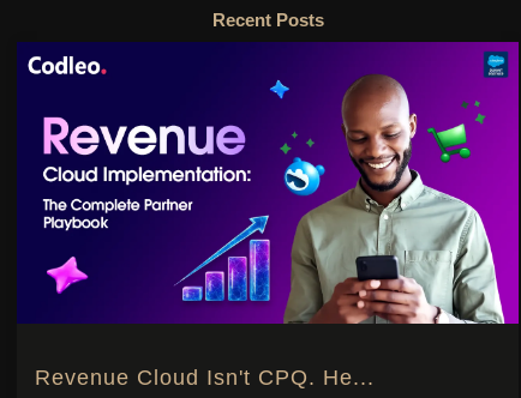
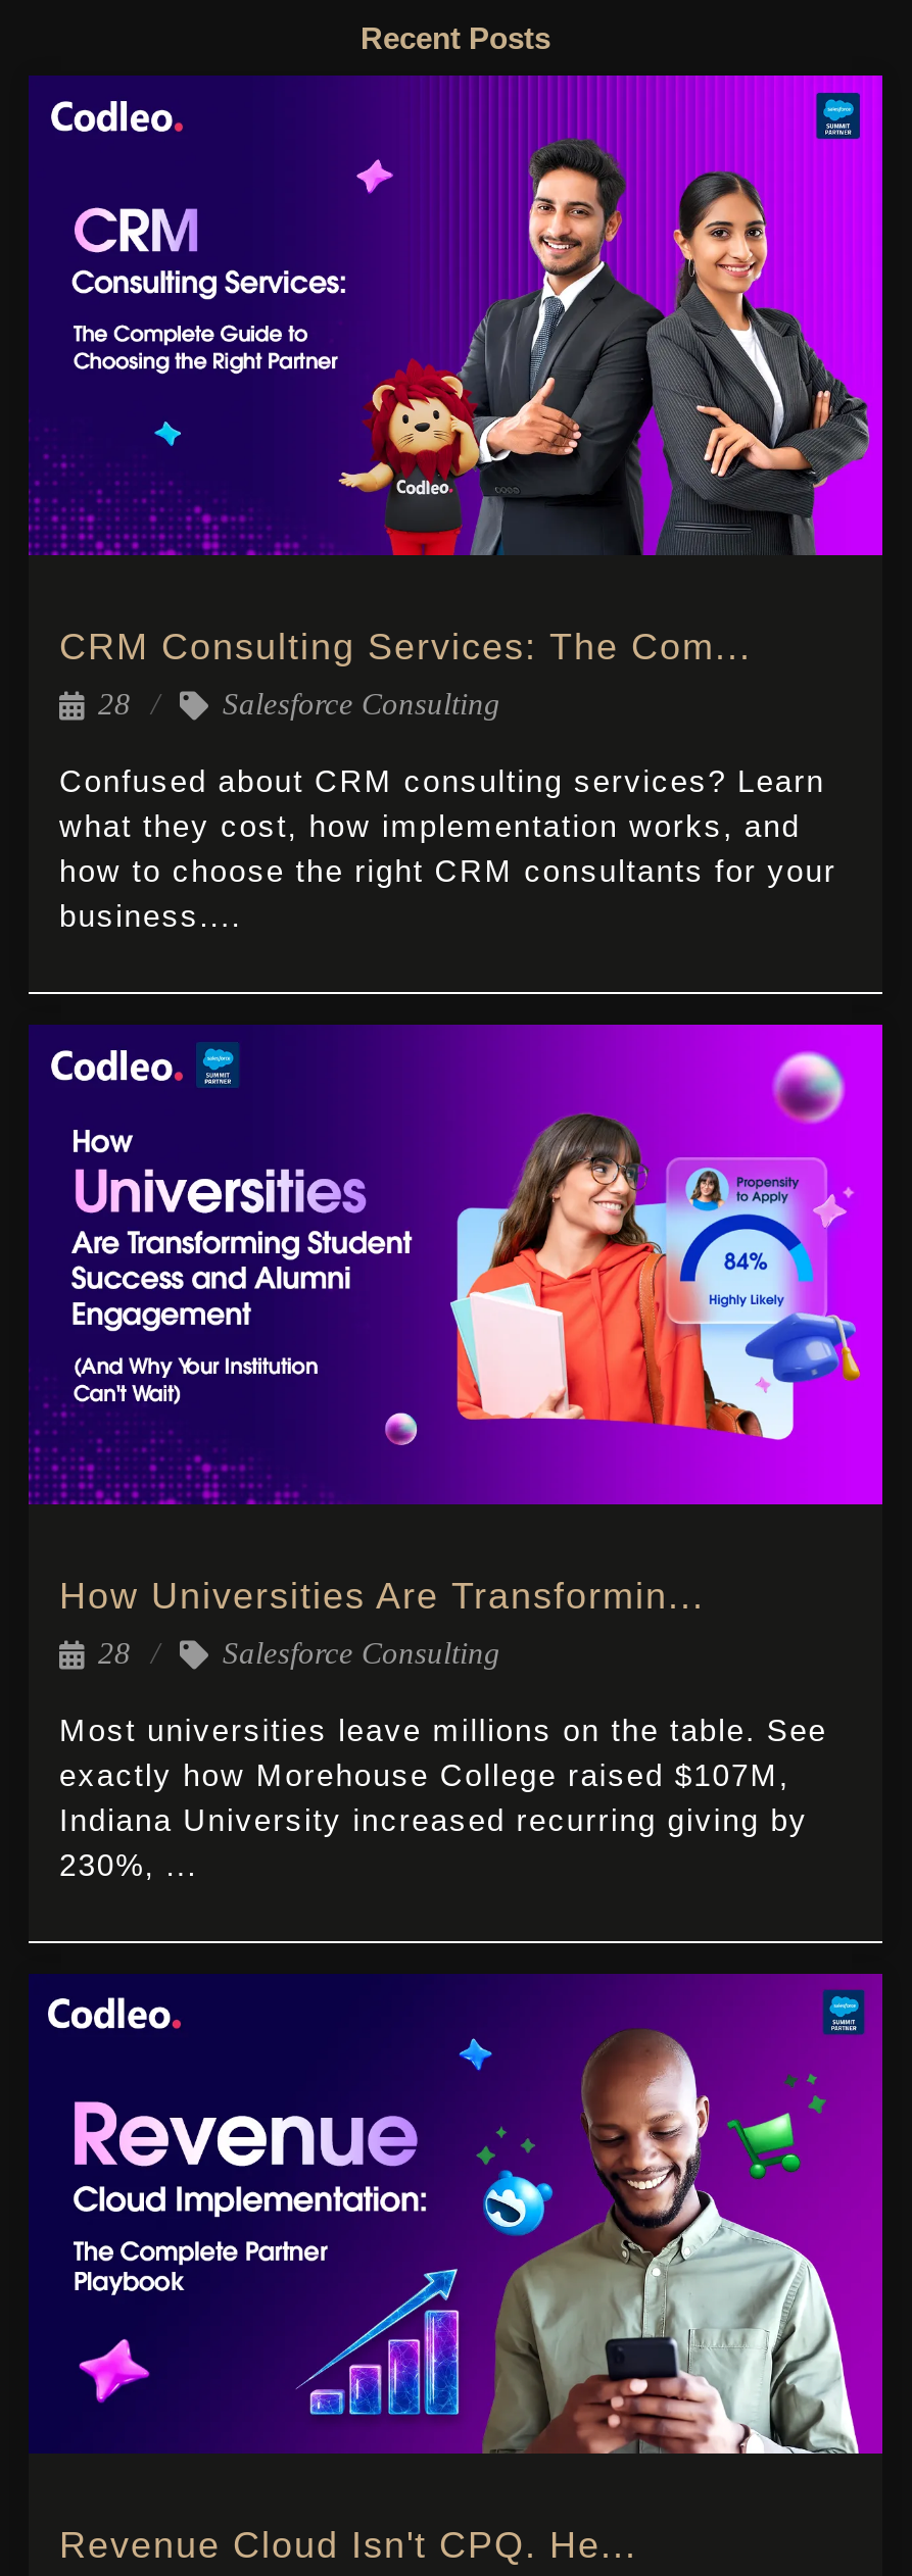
+ [image]
+ How Universities Are Transformin...
+ 28
+ Salesforce Consulting
+ Most universities leave millions on the table. See
+ exactly how Morehouse College raised $107M,
+ Indiana University increased recurring giving by
+ 230%, ...

+ [image]
+ CRM Consulting Services: The Com...
+ 28
+ Salesforce Consulting
+ Confused about CRM consulting services? Learn
+ what they cost, how implementation works, and
+ how to choose the right CRM consultants for your
+ business....
